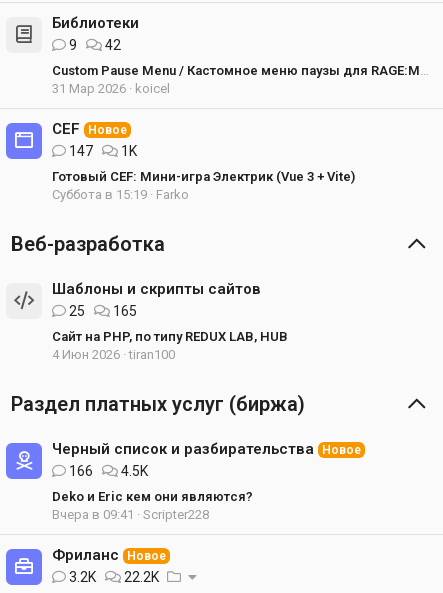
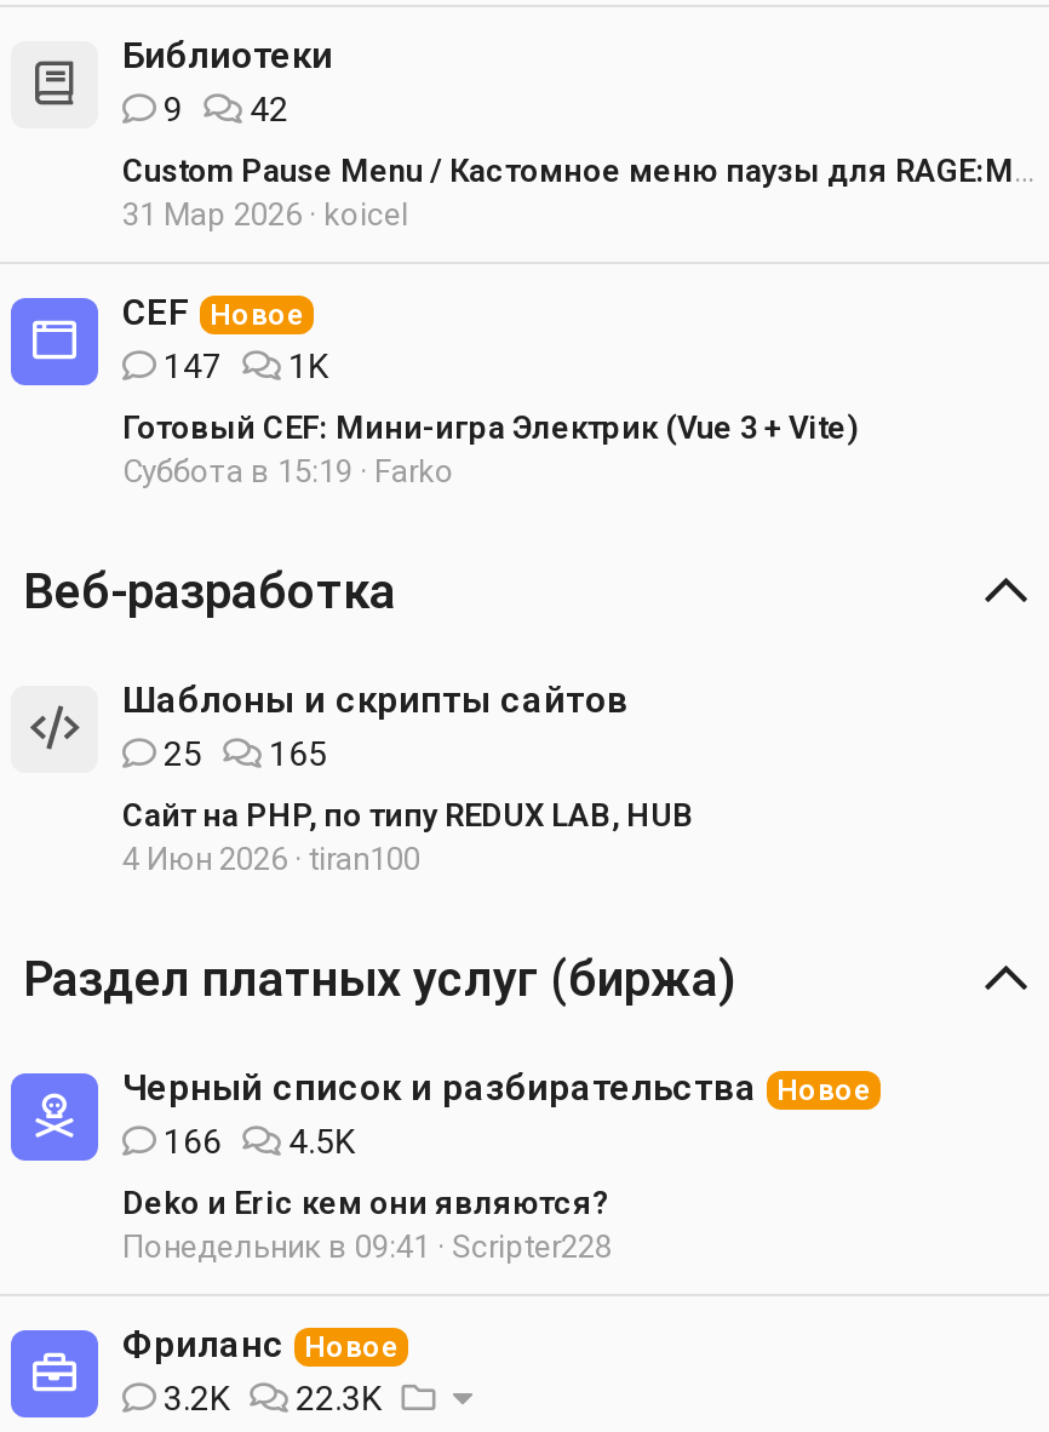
- Вчера в 09:41 Scripter228
+ Понедельник в 09:41 Scripter228

- 3.2K 22.2K
+ 3.2K 22.3K
